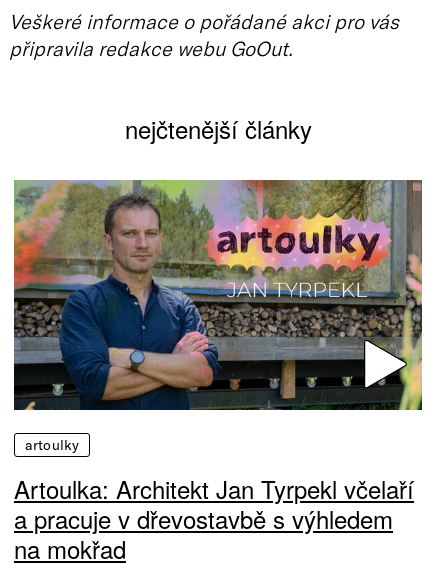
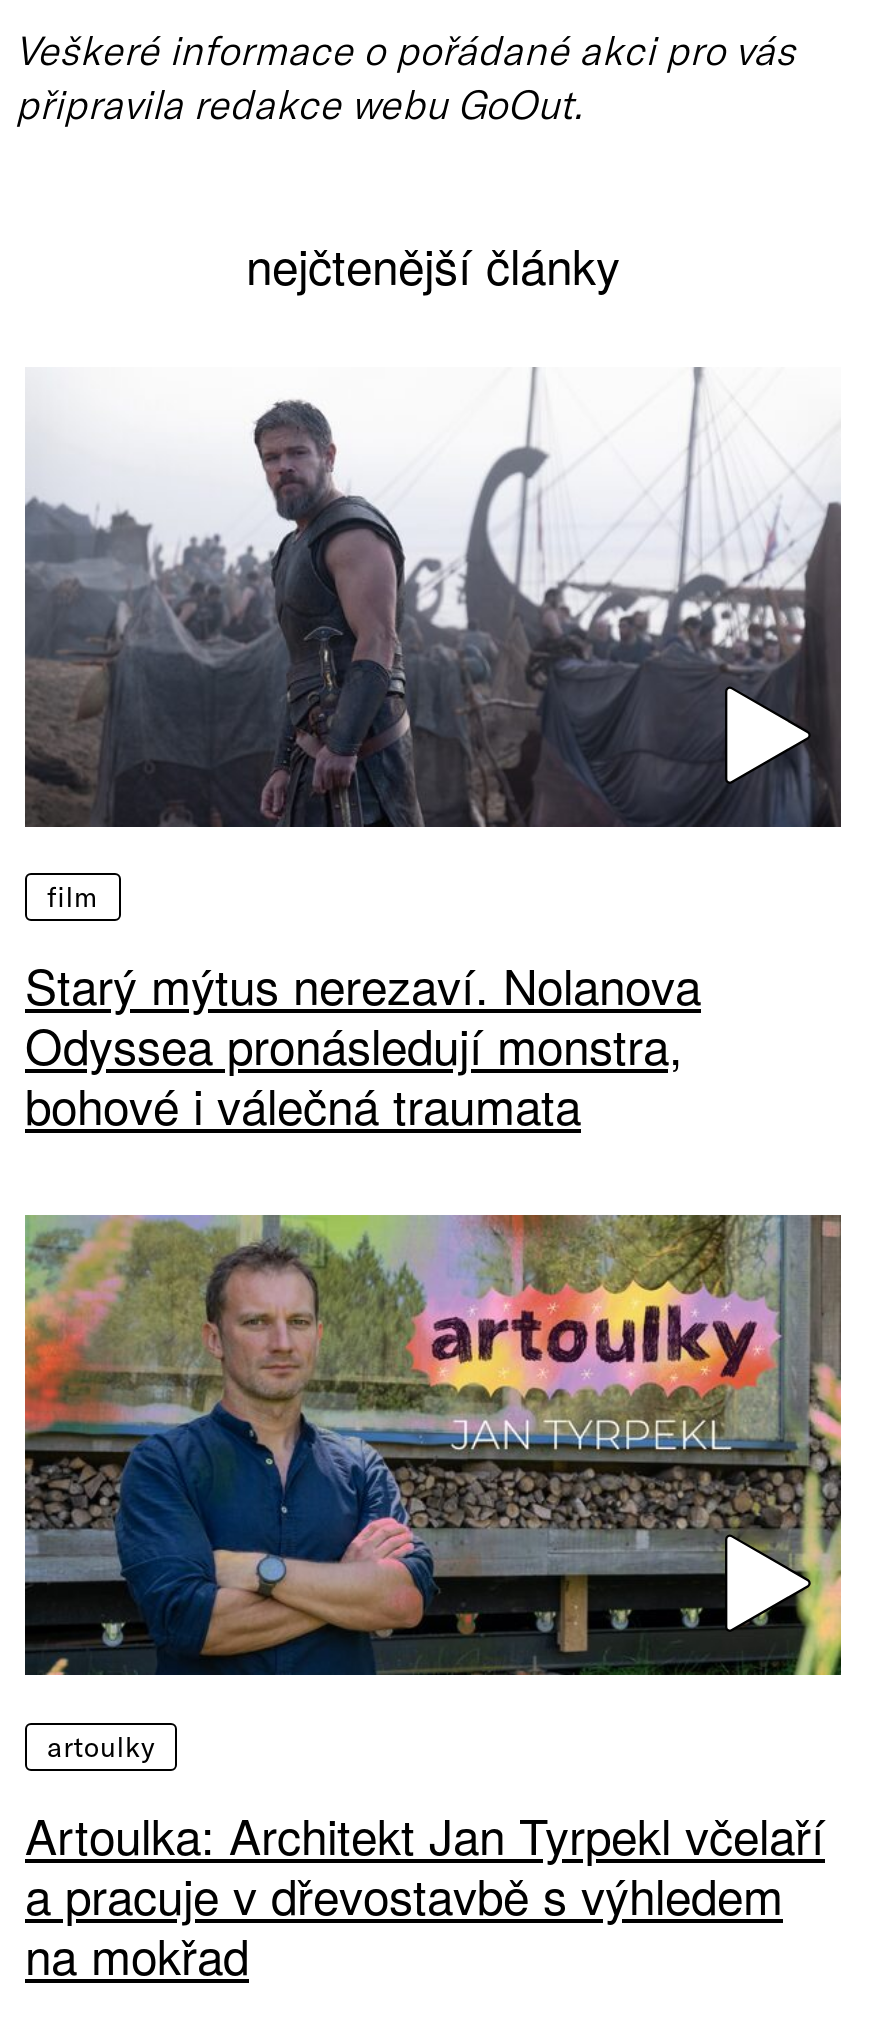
+ [image]
+ film
+ Starý mýtus nerezaví. Nolanova
+ Odyssea pronásledují monstra,
+ bohové i válečná traumata
